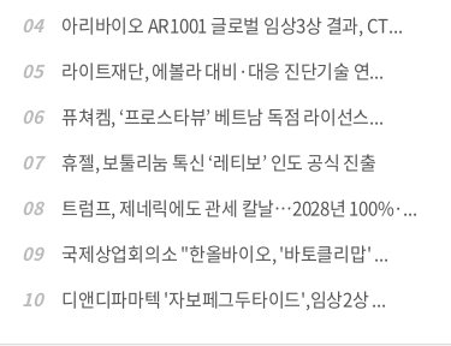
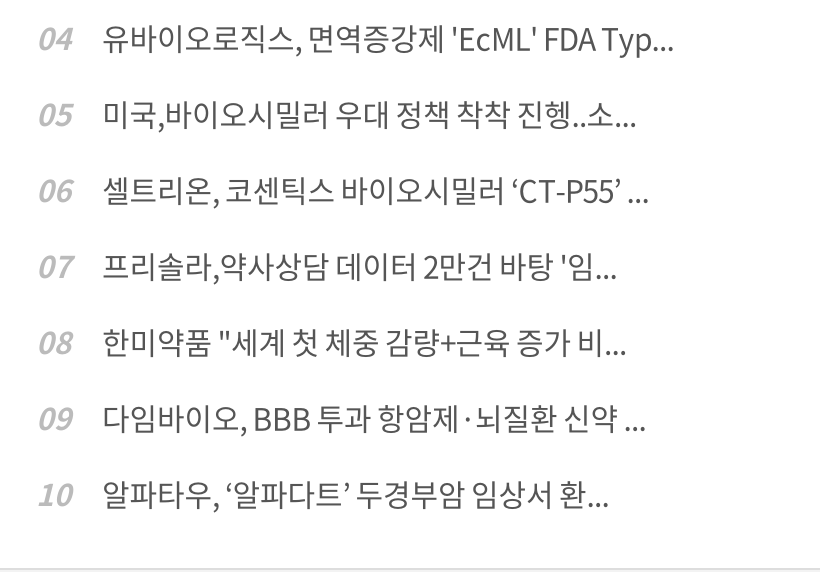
- 아리바이오 AR1001 글로벌 임상3상 결과, CT...
+ 유바이오로직스, 면역증강제 'EcML' FDA Typ...

- 라이트재단, 에볼라 대비·대응 진단기술 연...
+ 미국,바이오시밀러 우대 정책 착착 진헹..소...

- 퓨쳐켐, ‘프로스타뷰’ 베트남 독점 라이선스...
+ 셀트리온, 코센틱스 바이오시밀러 ‘CT-P55’ ...

- 휴젤, 보툴리눔 톡신 ‘레티보’ 인도 공식 진출
+ 프리솔라,약사상담 데이터 2만건 바탕 '임...

- 트럼프, 제네릭에도 관세 칼날…2028년 100%·...
+ 한미약품 "세계 첫 체중 감량+근육 증가 비...

- 국제상업회의소 "한올바이오, '바토클리맙' ...
+ 다임바이오, BBB 투과 항암제·뇌질환 신약 ...

- 디앤디파마텍 '자보페그두타이드',임상2상 ...
+ 알파타우, ‘알파다트’ 두경부암 임상서 환...
